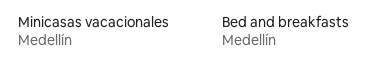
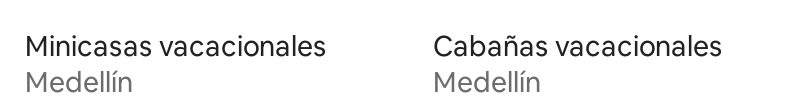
- Bed and breakfasts
+ Cabañas vacacionales
